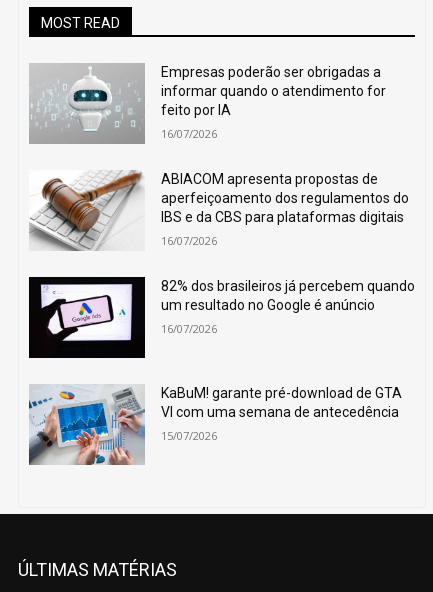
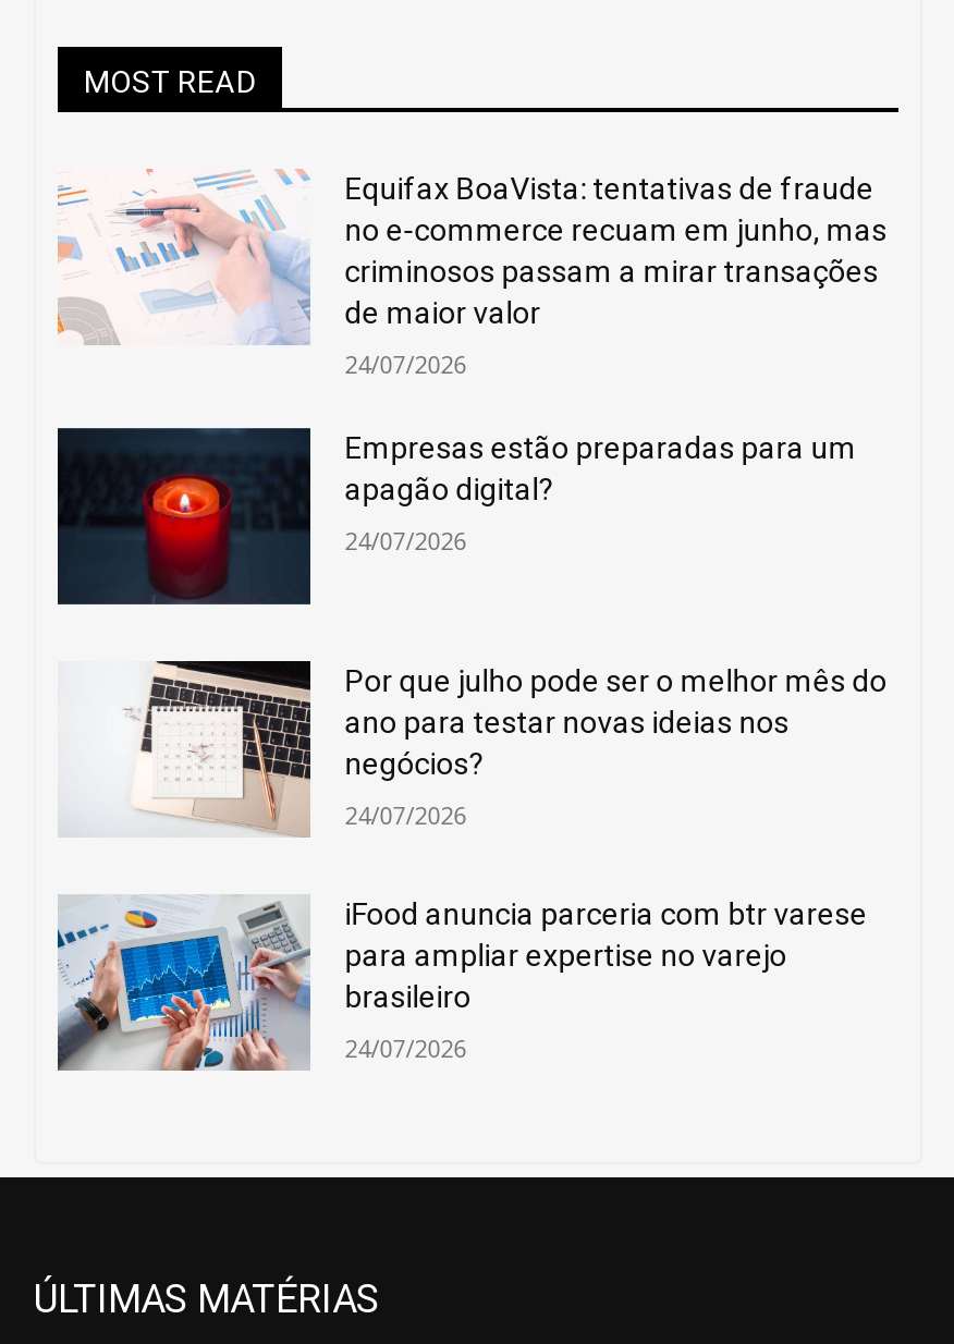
- [image]
- Empresas poderão ser obrigadas a
- informar quando o atendimento for
- feito por IA
+ [image]
+ Equifax BoaVista: tentativas de fraude
+ no e-commerce recuam em junho, mas
+ criminosos passam a mirar transações
+ de maior valor

- 16/07/2026
+ 24/07/2026

- [image]
- ABIACOM apresenta propostas de
- aperfeiçoamento dos regulamentos do
- IBS e da CBS para plataformas digitais
+ [image]
+ Empresas estão preparadas para um
+ apagão digital?

- 16/07/2026
+ 24/07/2026

- [image]
- 82% dos brasileiros já percebem quando
- um resultado no Google é anúncio
+ [image]
+ Por que julho pode ser o melhor mês do
+ ano para testar novas ideias nos
+ negócios?

- 16/07/2026
+ 24/07/2026

- KaBuM! garante pré-download de GTA
- VI com uma semana de antecedência
+ iFood anuncia parceria com btr varese
+ para ampliar expertise no varejo
+ brasileiro

- 15/07/2026
+ 24/07/2026
